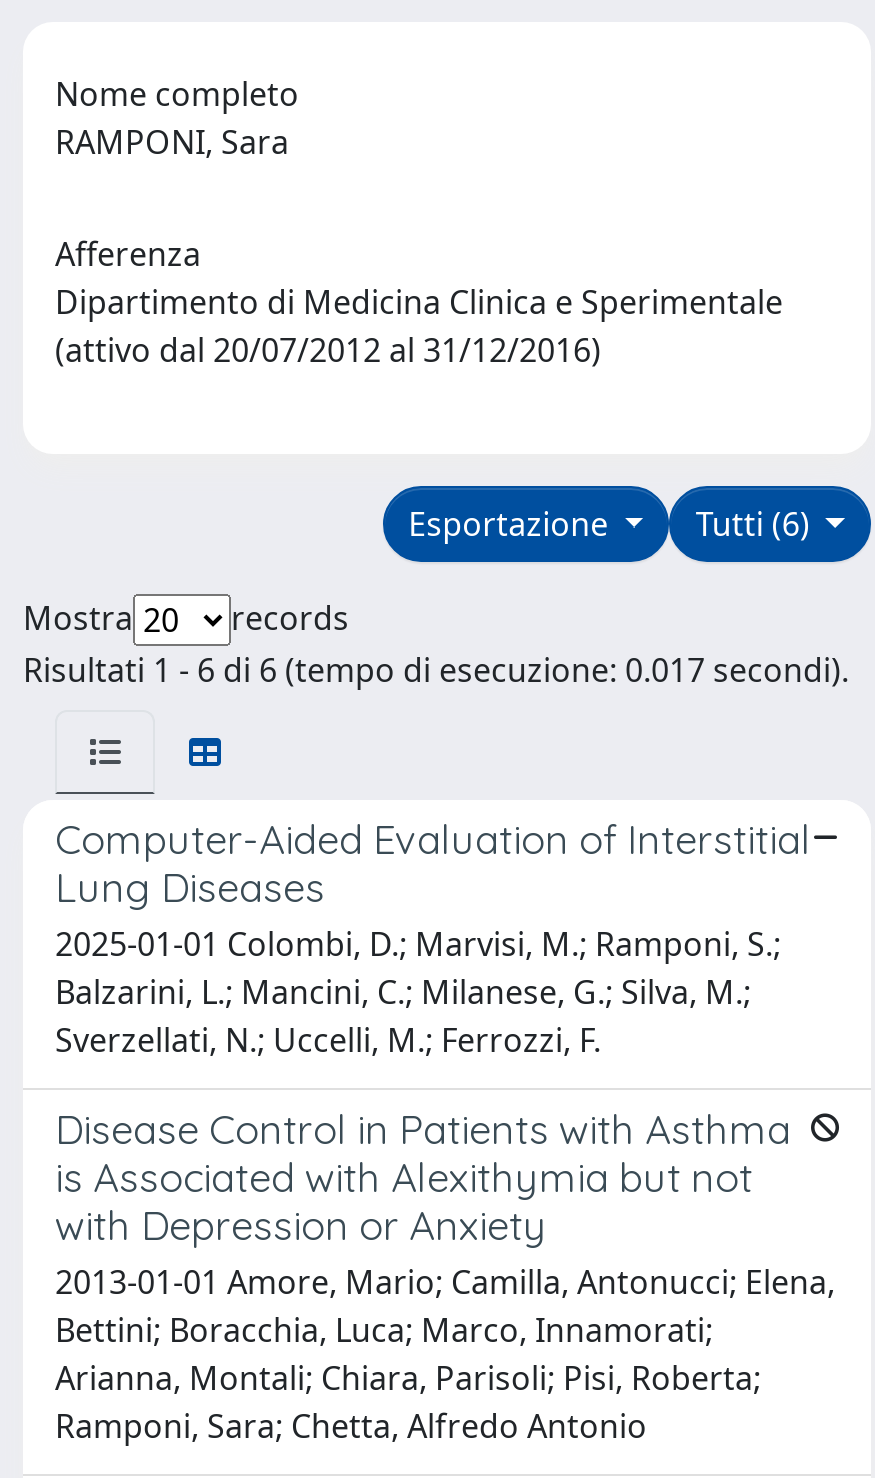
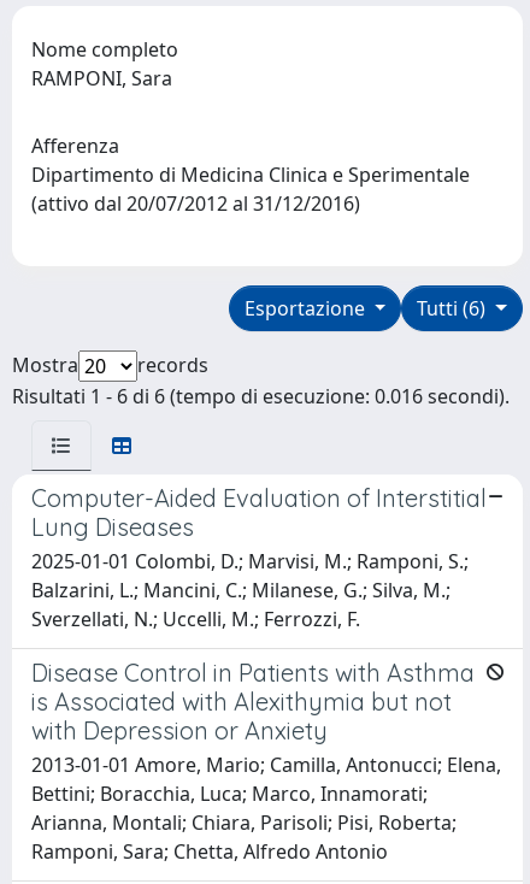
- Risultati 1 - 6 di 6 (tempo di esecuzione: 0.017 secondi).
+ Risultati 1 - 6 di 6 (tempo di esecuzione: 0.016 secondi).
